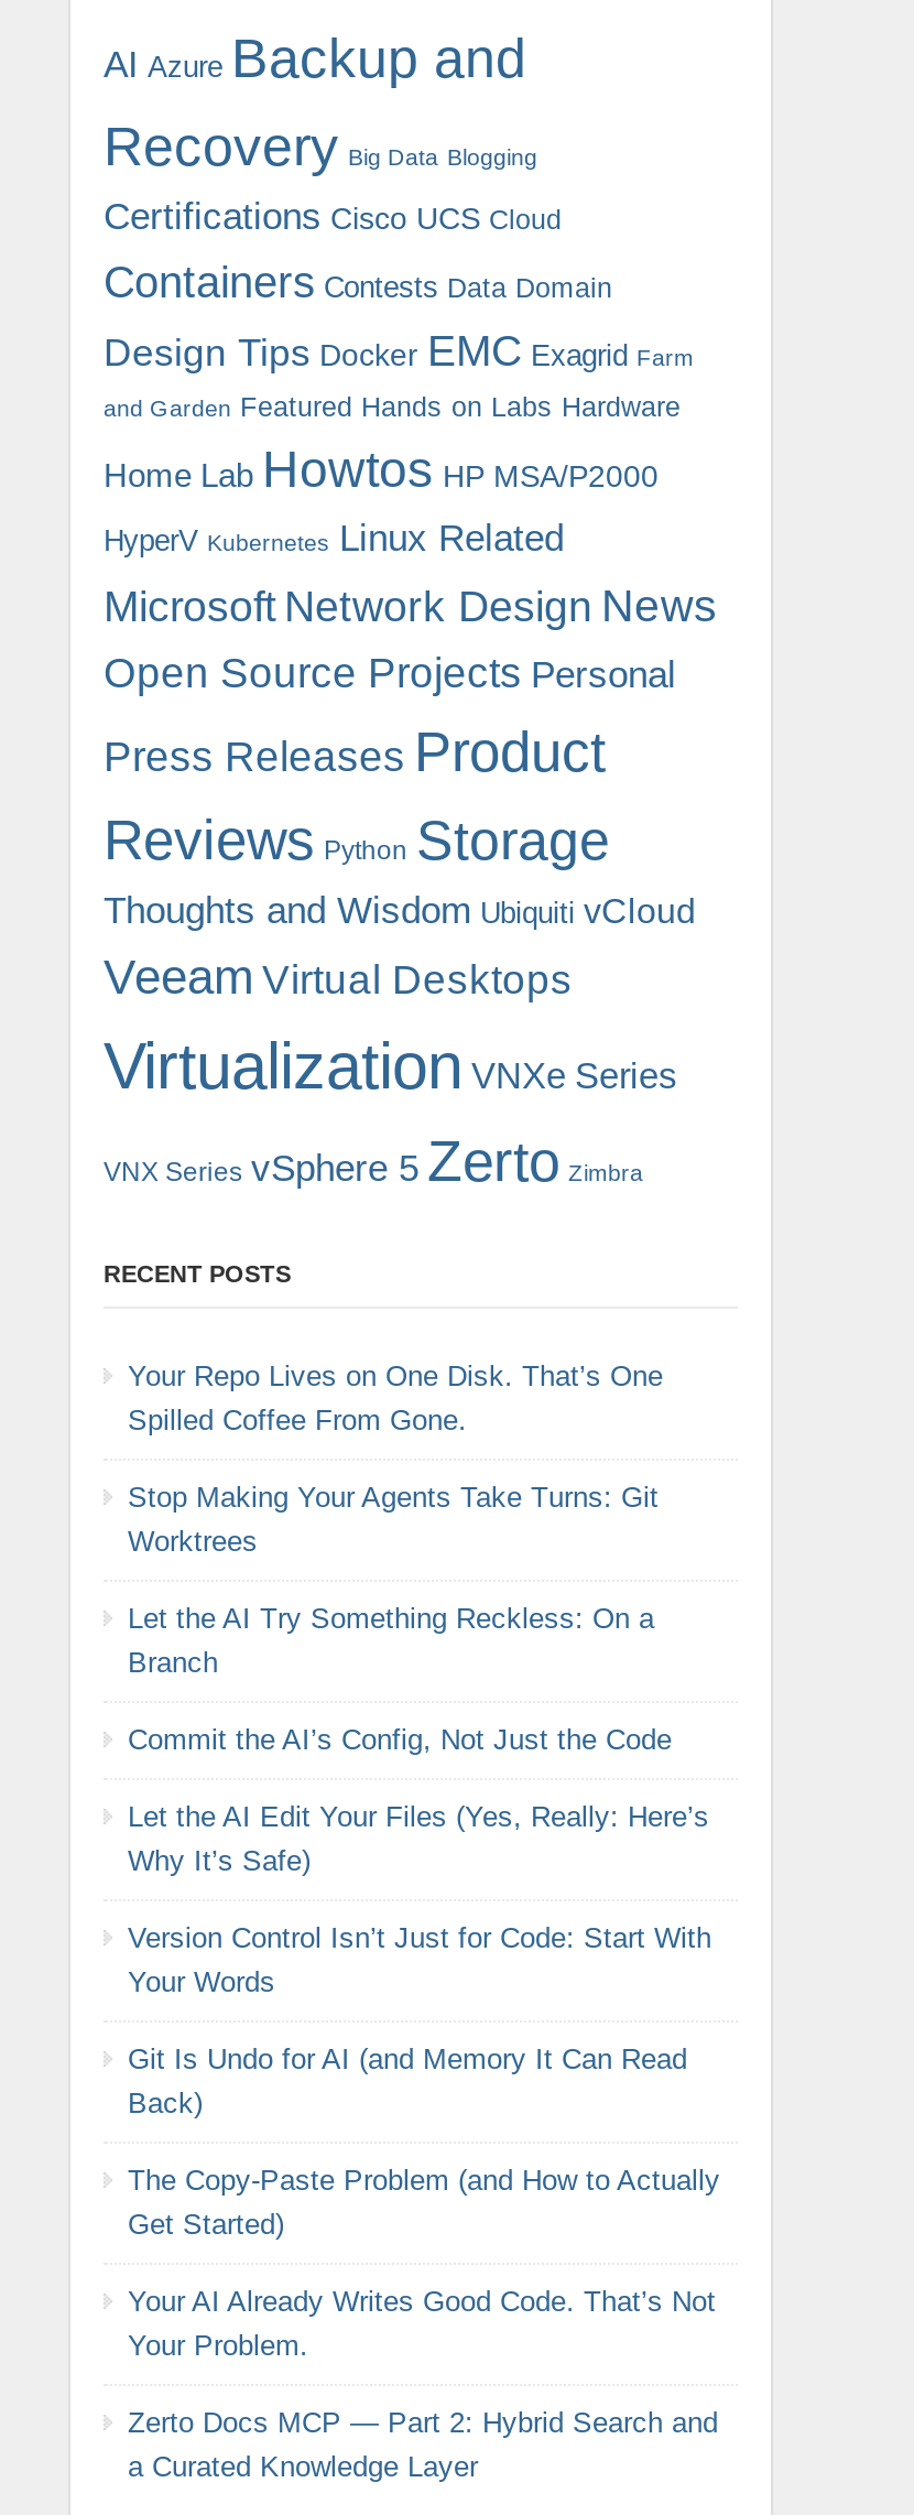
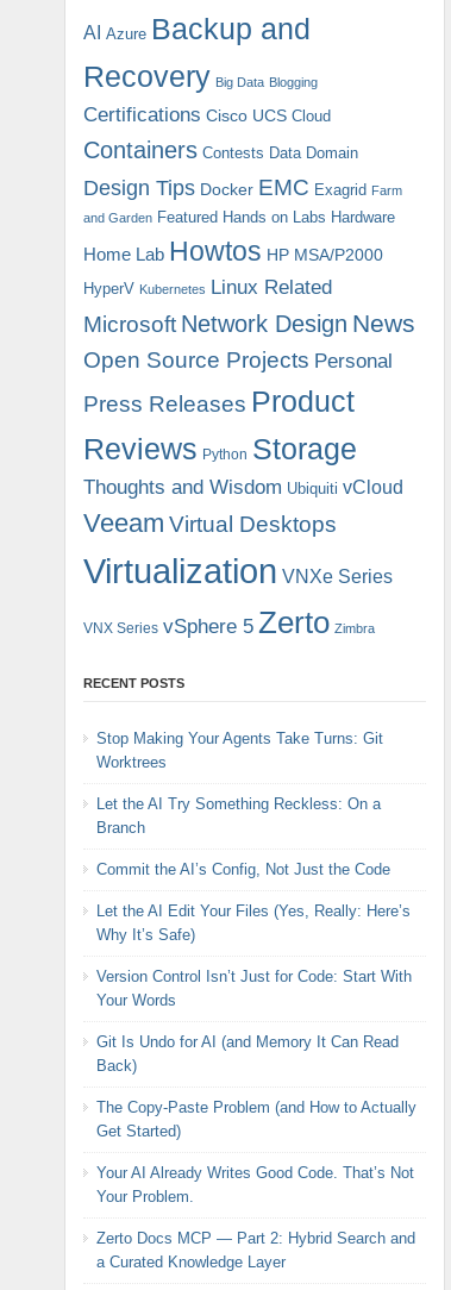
- Your Repo Lives on One Disk. That’s One
- Spilled Coffee From Gone.
